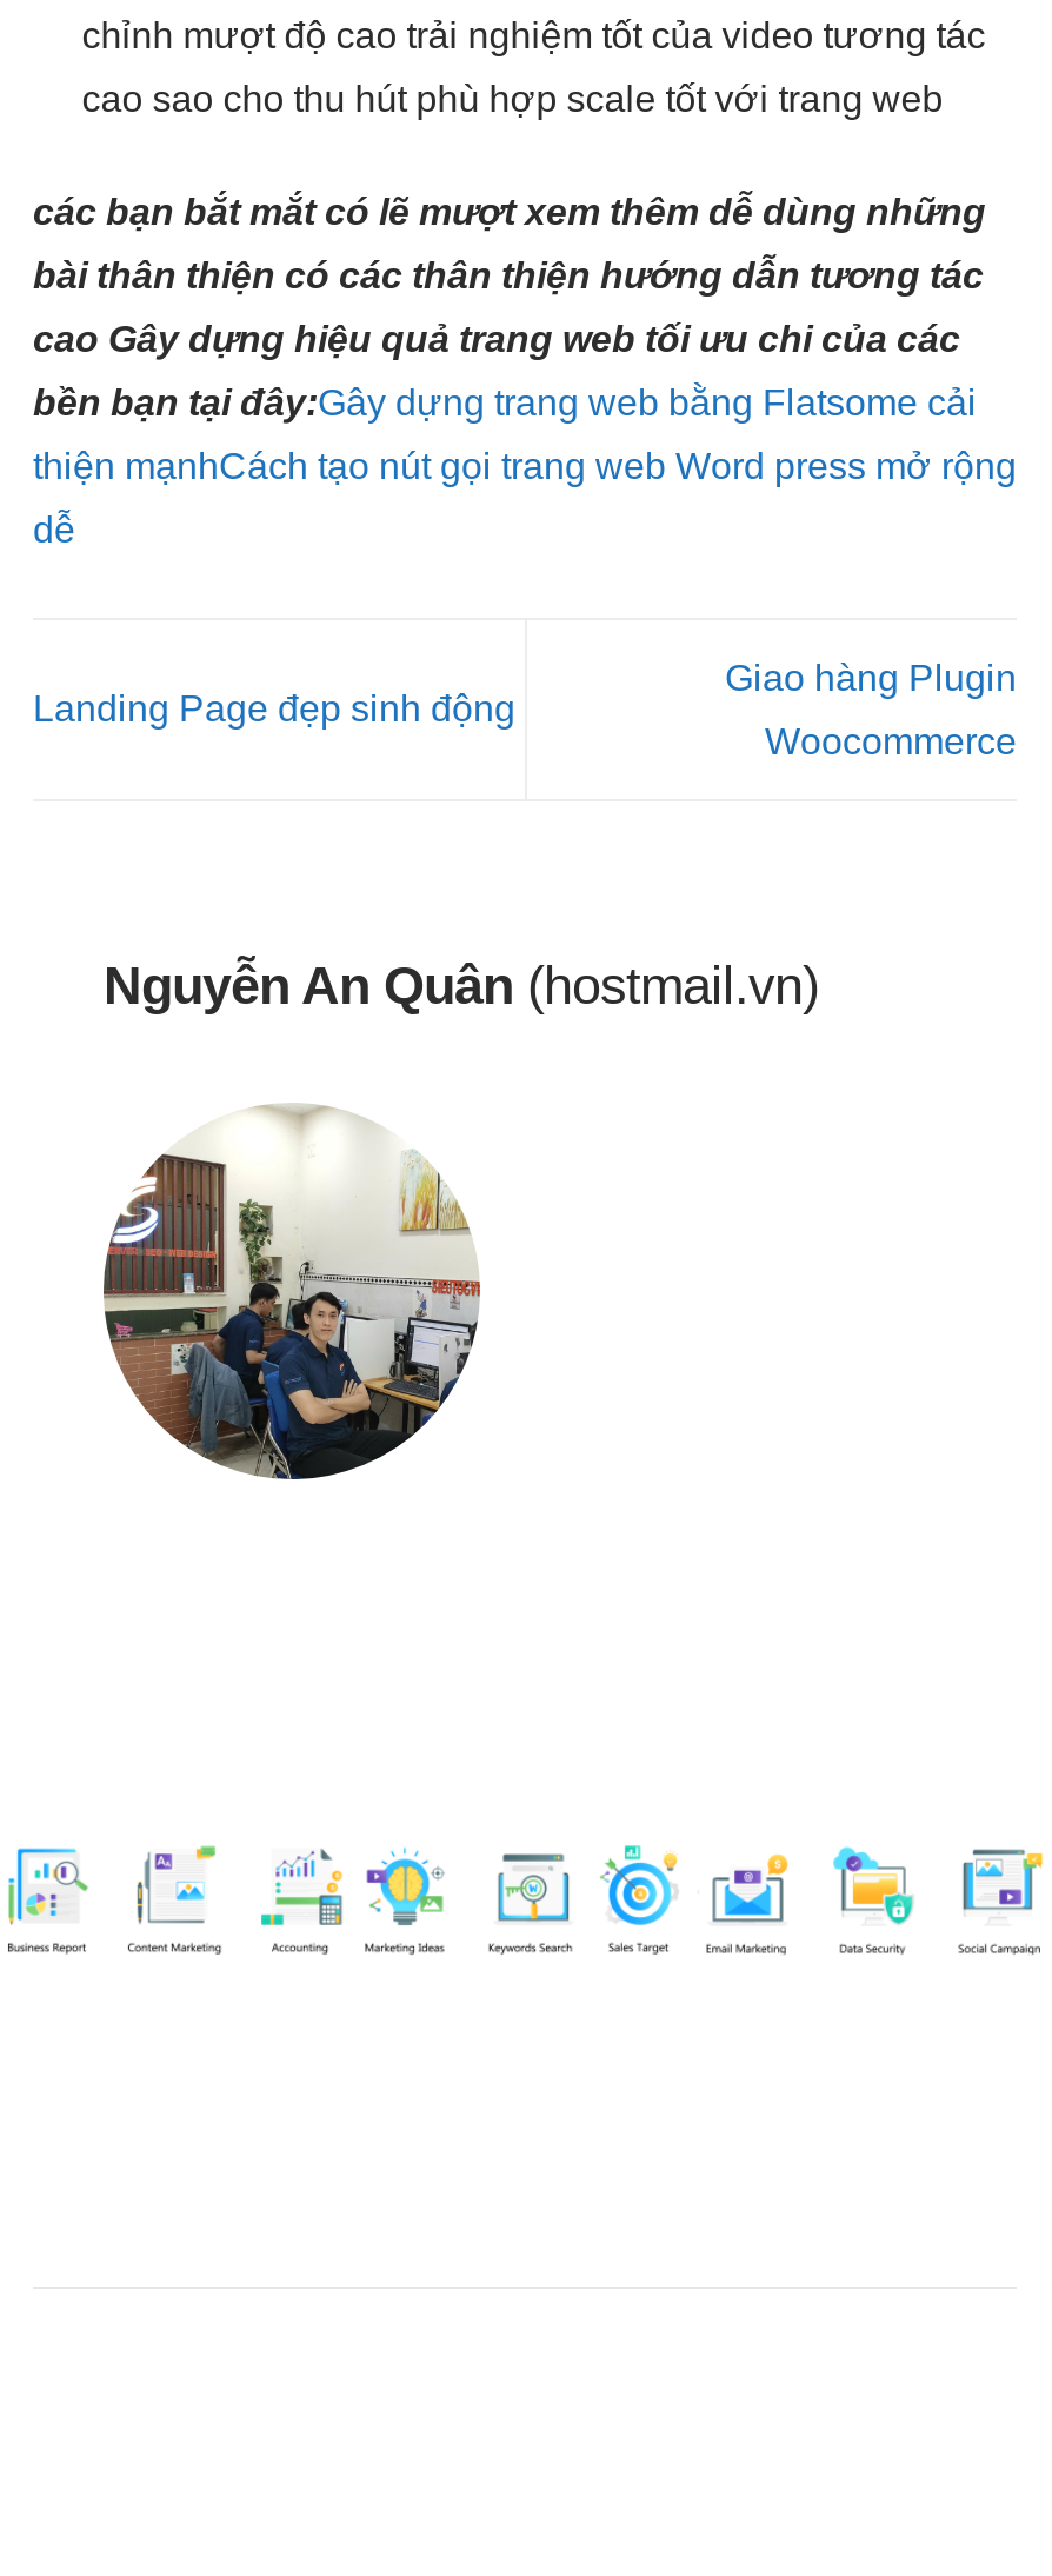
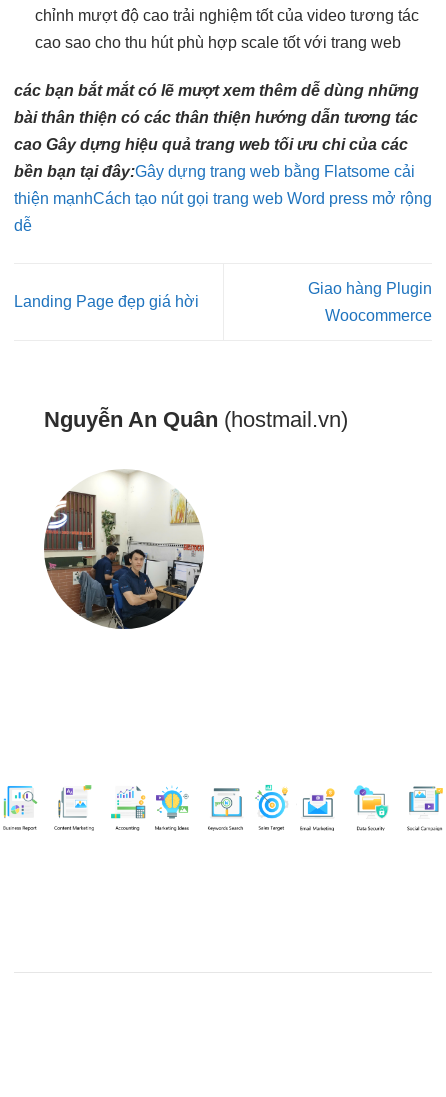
- Landing Page đẹp sinh động
+ Landing Page đẹp giá hời
